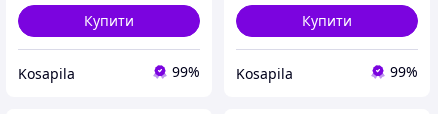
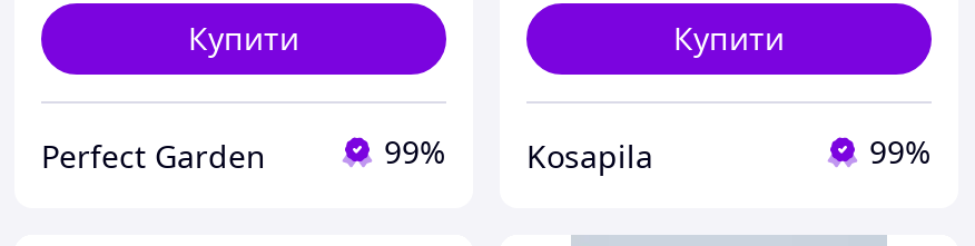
- Kosapila
+ Perfect Garden
